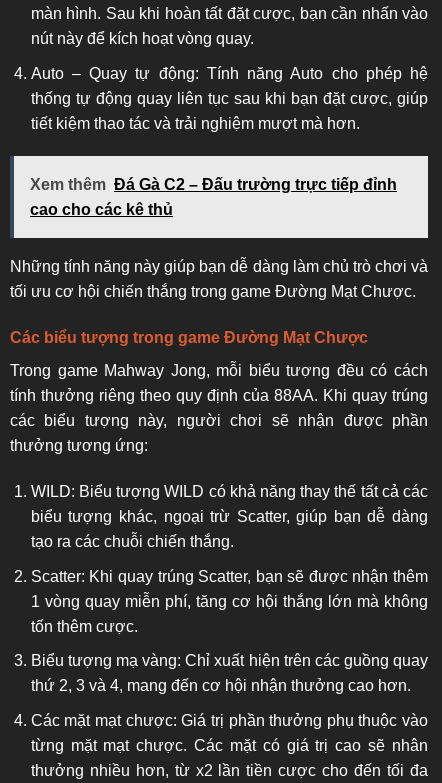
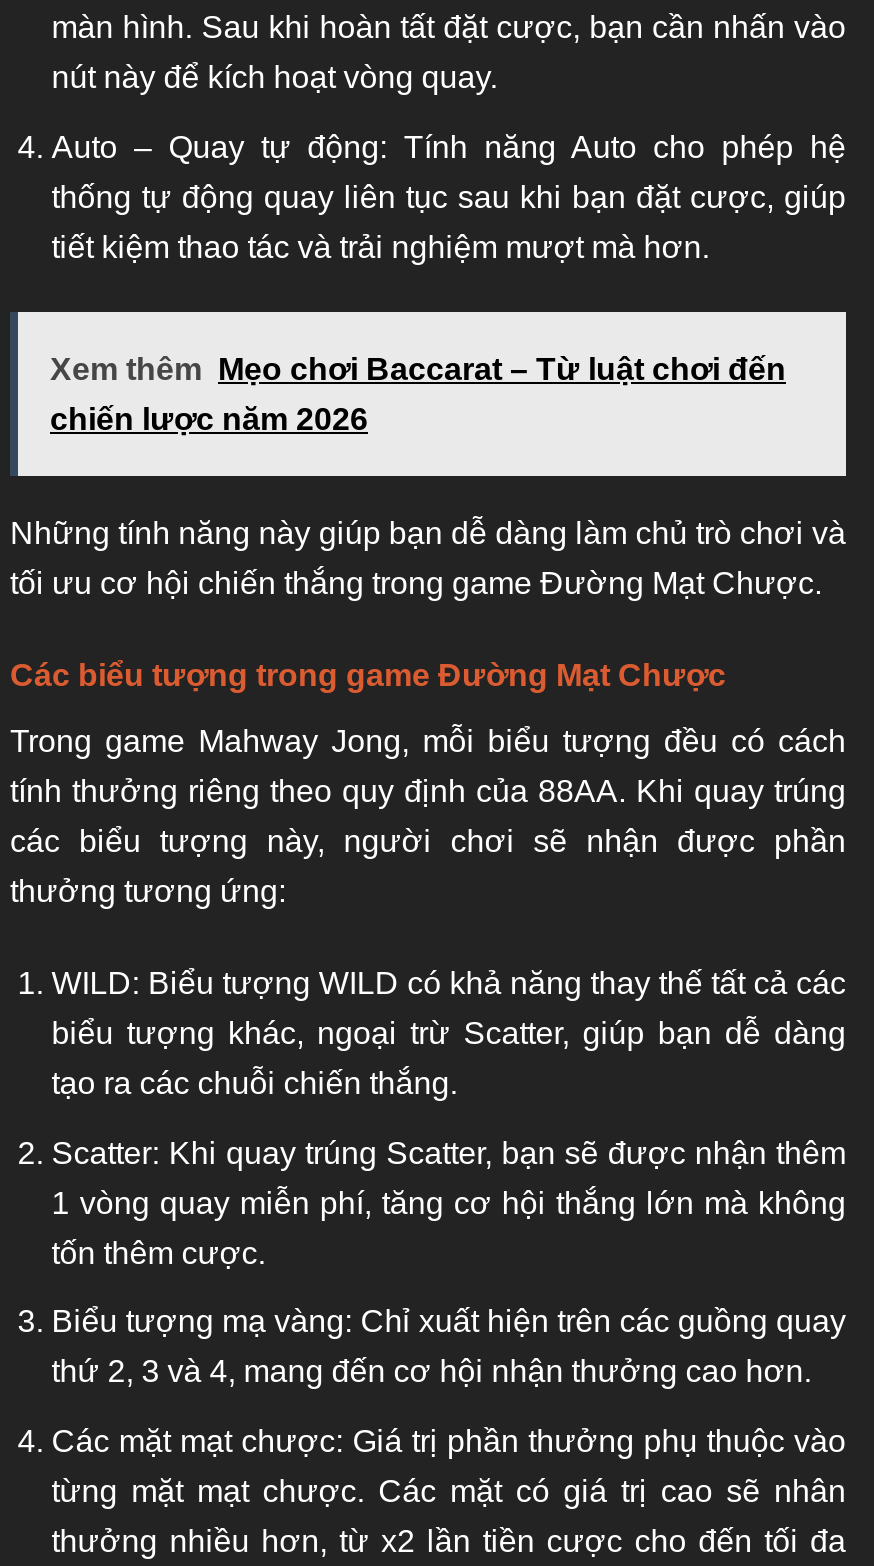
- Xem thêm Đá Gà C2 – Đấu trường trực tiếp đỉnh
+ Xem thêm Mẹo chơi Baccarat – Từ luật chơi đến

- cao cho các kê thủ
+ chiến lược năm 2026
